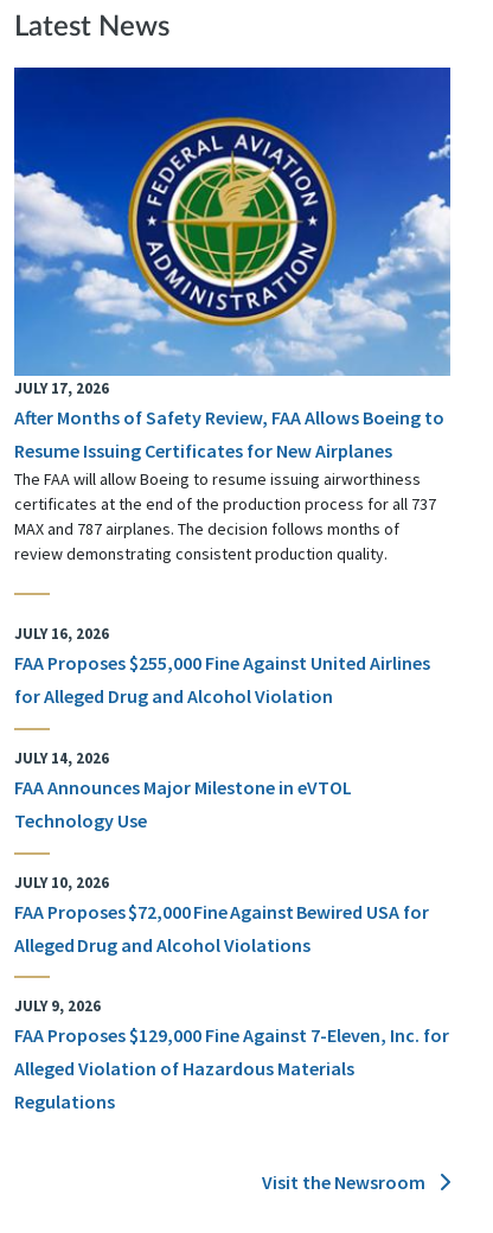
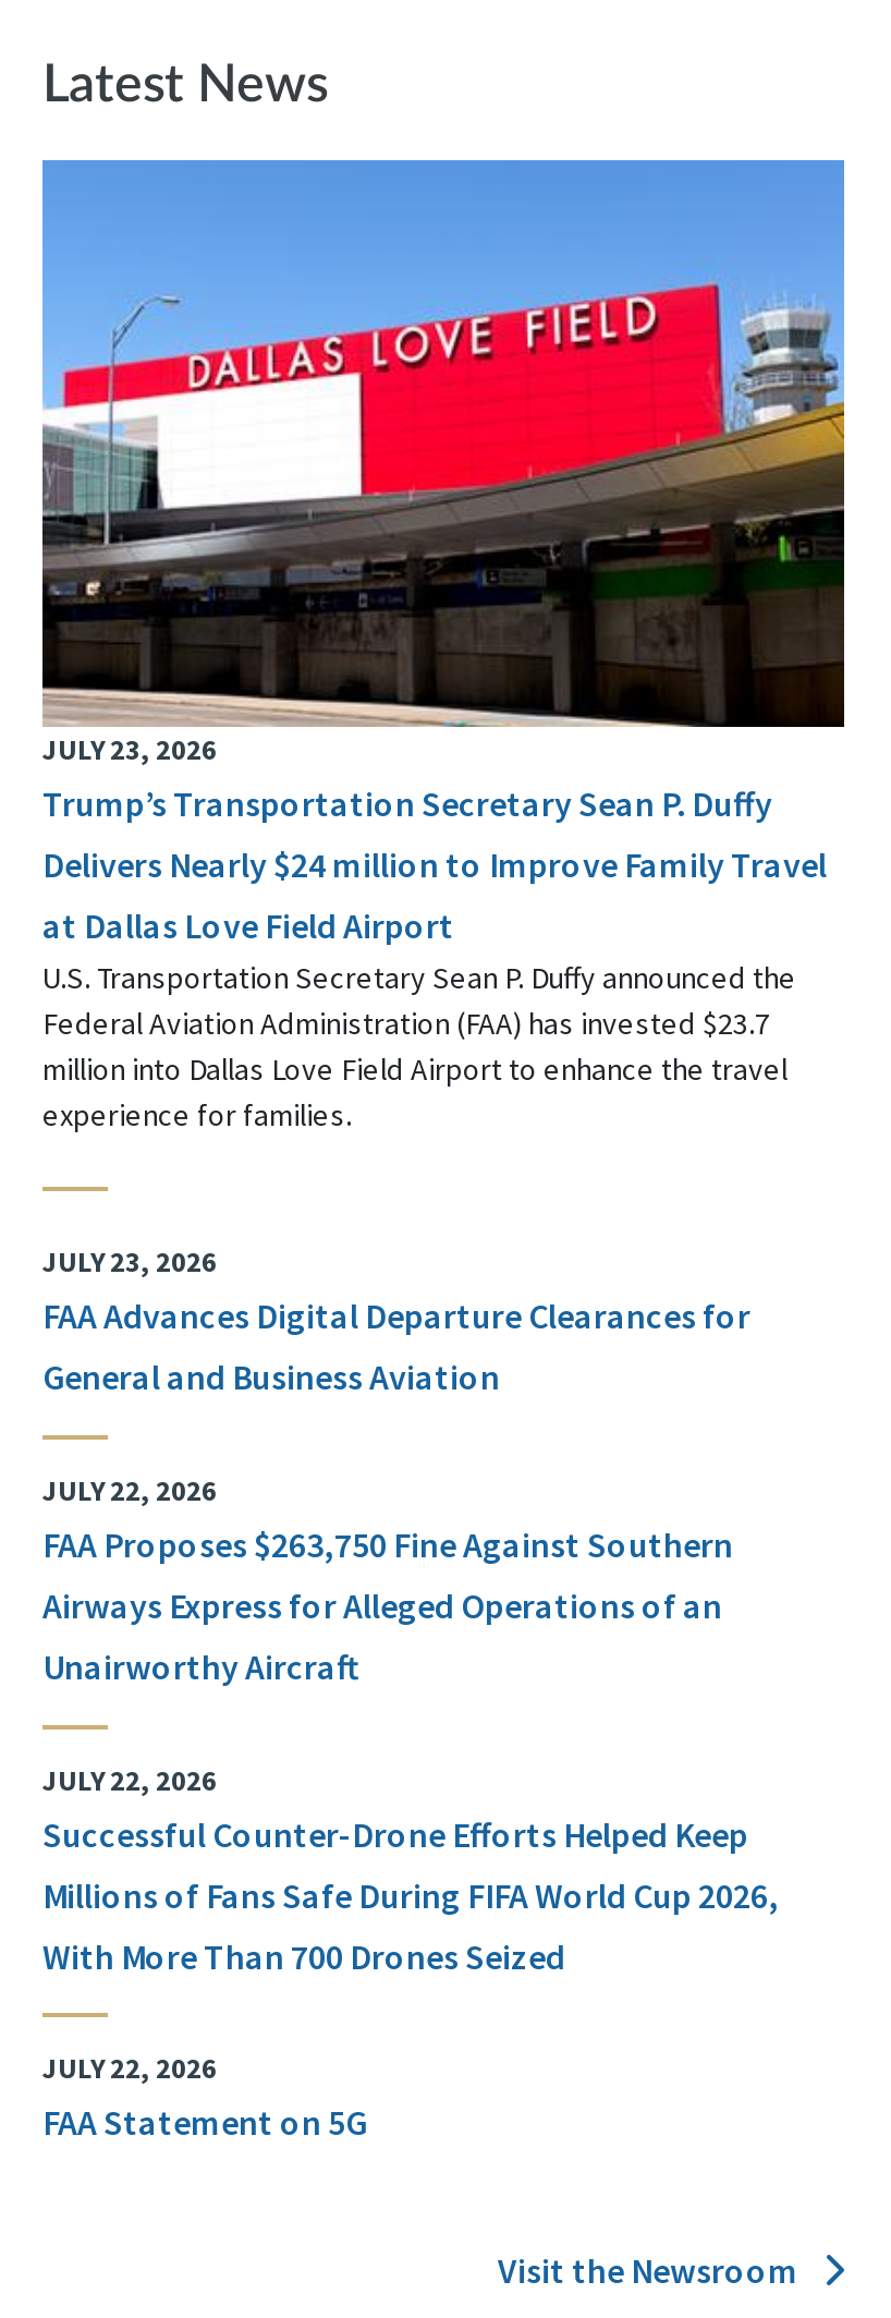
- [image]
- JULY 17, 2026
- After Months of Safety Review, FAA Allows Boeing to
- Resume Issuing Certificates for New Airplanes
- The FAA will allow Boeing to resume issuing airworthiness
- certificates at the end of the production process for all 737
- MAX and 787 airplanes. The decision follows months of
- review demonstrating consistent production quality.
+ [image]
+ JULY 23, 2026
+ Trump’s Transportation Secretary Sean P. Duffy
+ Delivers Nearly $24 million to Improve Family Travel
+ at Dallas Love Field Airport
+ U.S. Transportation Secretary Sean P. Duffy announced the
+ Federal Aviation Administration (FAA) has invested $23.7
+ million into Dallas Love Field Airport to enhance the travel
+ experience for families.

- JULY 16, 2026
- FAA Proposes $255,000 Fine Against United Airlines
- for Alleged Drug and Alcohol Violation
+ JULY 23, 2026
+ FAA Advances Digital Departure Clearances for
+ General and Business Aviation

- JULY 14, 2026
- FAA Announces Major Milestone in eVTOL
- Technology Use
+ JULY 22, 2026
+ FAA Proposes $263,750 Fine Against Southern
+ Airways Express for Alleged Operations of an
+ Unairworthy Aircraft

- JULY 10, 2026
- FAA Proposes $72,000 Fine Against Bewired USA for
- Alleged Drug and Alcohol Violations
+ JULY 22, 2026
+ Successful Counter-Drone Efforts Helped Keep
+ Millions of Fans Safe During FIFA World Cup 2026,
+ With More Than 700 Drones Seized

- JULY 9, 2026
- FAA Proposes $129,000 Fine Against 7-Eleven, Inc. for
- Alleged Violation of Hazardous Materials
- Regulations
+ JULY 22, 2026
+ FAA Statement on 5G
